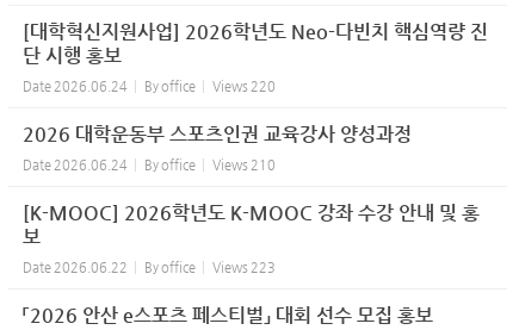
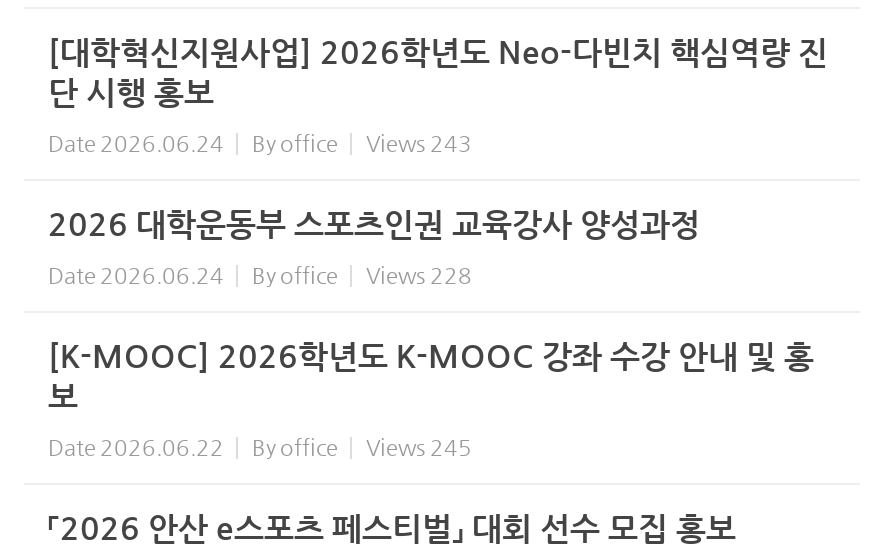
- Date 2026.06.24 By office Views 220
+ Date 2026.06.24 By office Views 243

- Date 2026.06.24 By office Views 210
+ Date 2026.06.24 By office Views 228

- Date 2026.06.22 By office Views 223
+ Date 2026.06.22 By office Views 245
